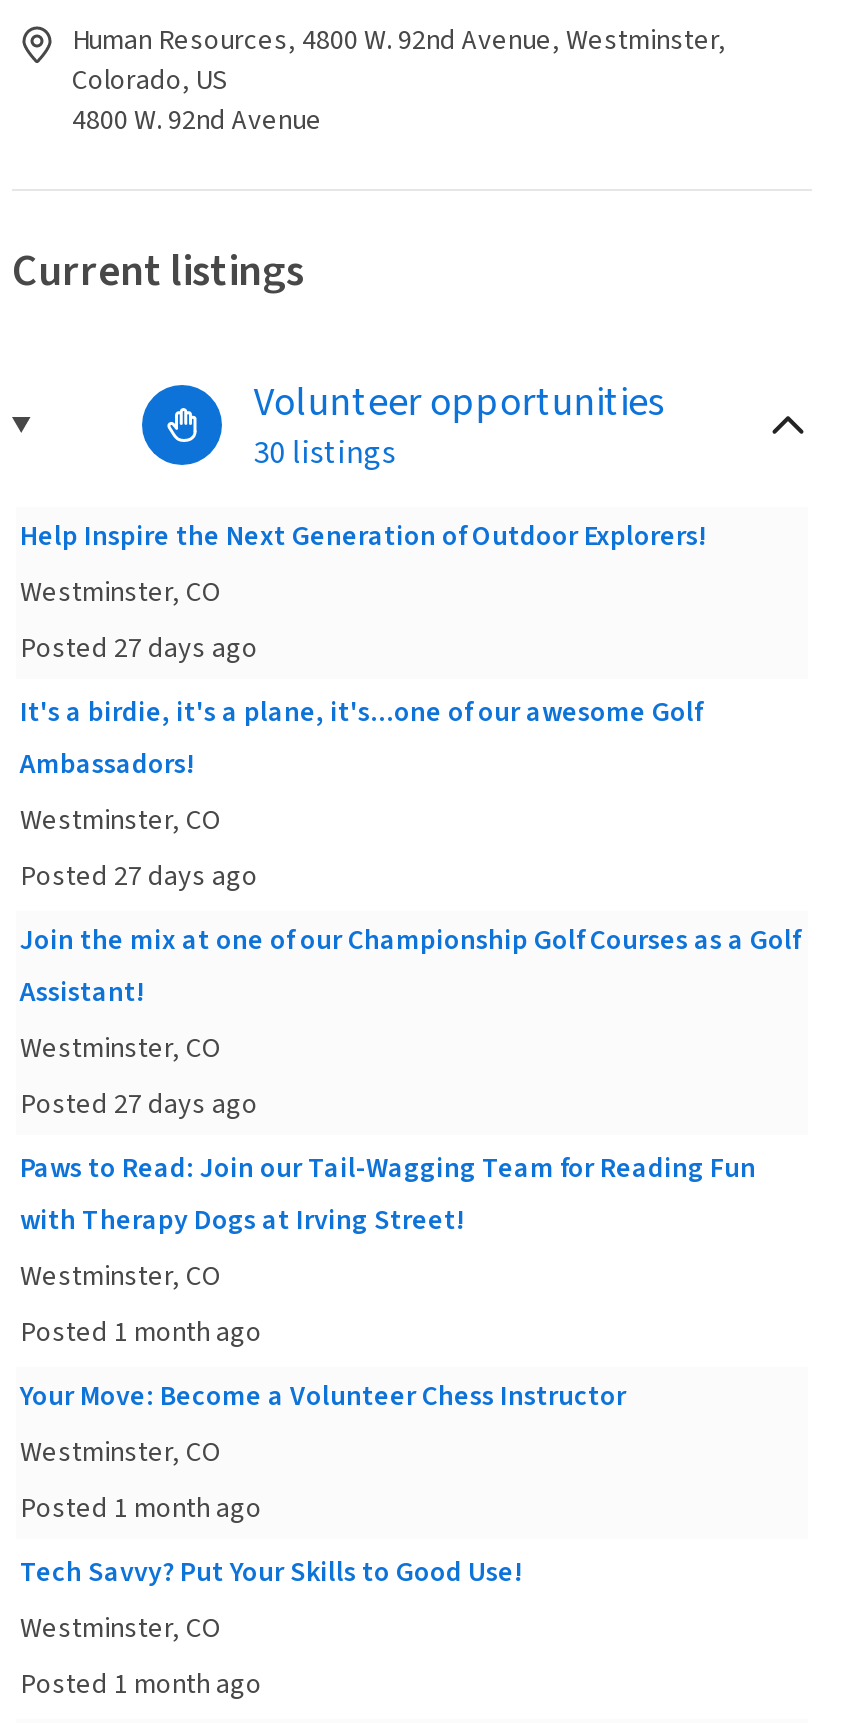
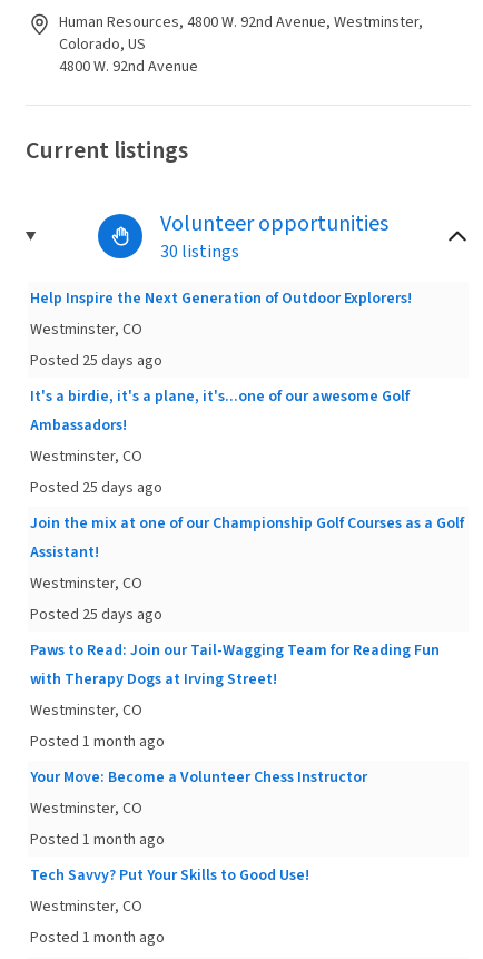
- Posted 27 days ago
+ Posted 25 days ago

- Posted 27 days ago
+ Posted 25 days ago

- Posted 27 days ago
+ Posted 25 days ago
